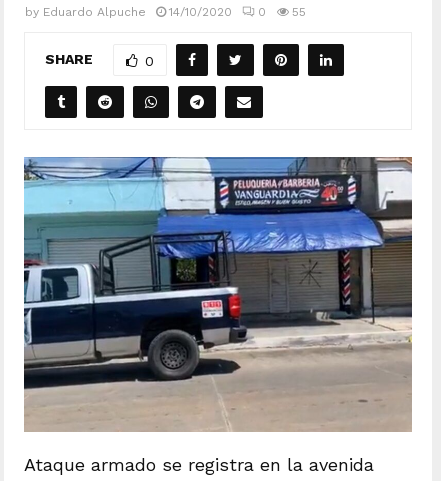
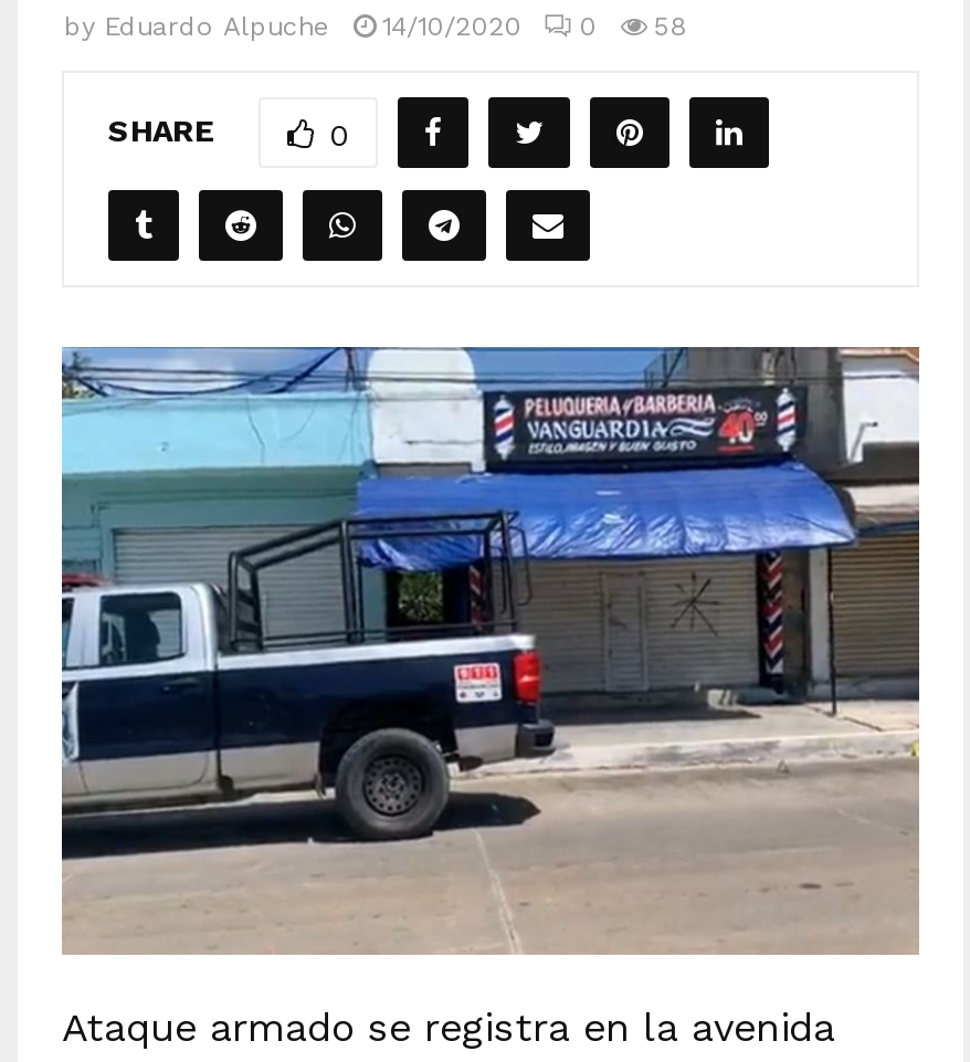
- 55
+ 58
